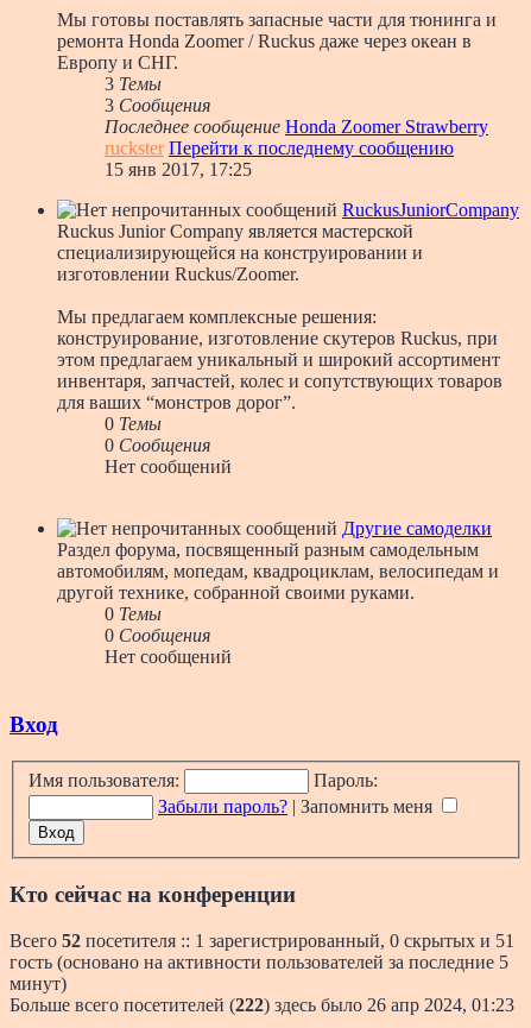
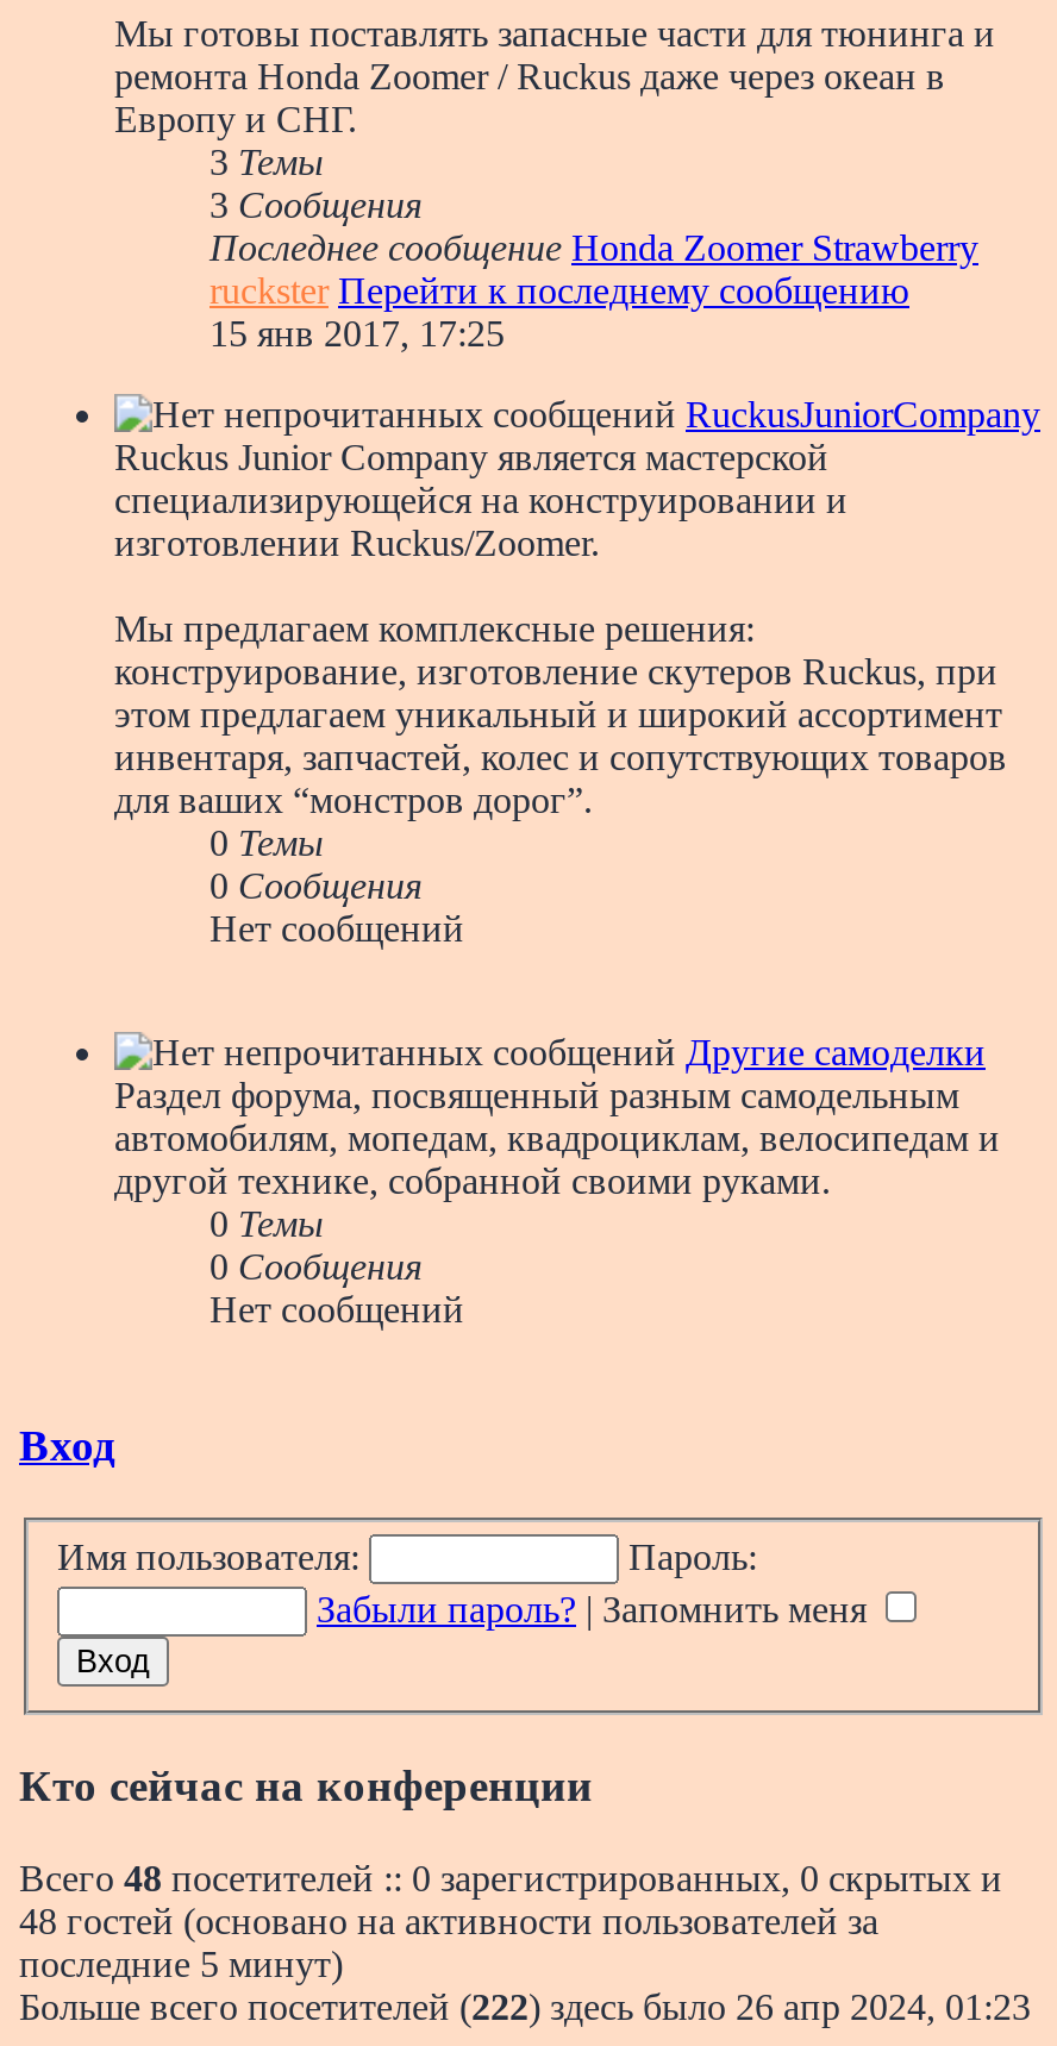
- Всего 52 посетителя :: 1 зарегистрированный, 0 скрытых и 51
- гость (основано на активности пользователей за последние 5
- минут)
+ Всего 48 посетителей :: 0 зарегистрированных, 0 скрытых и
+ 48 гостей (основано на активности пользователей за
+ последние 5 минут)
